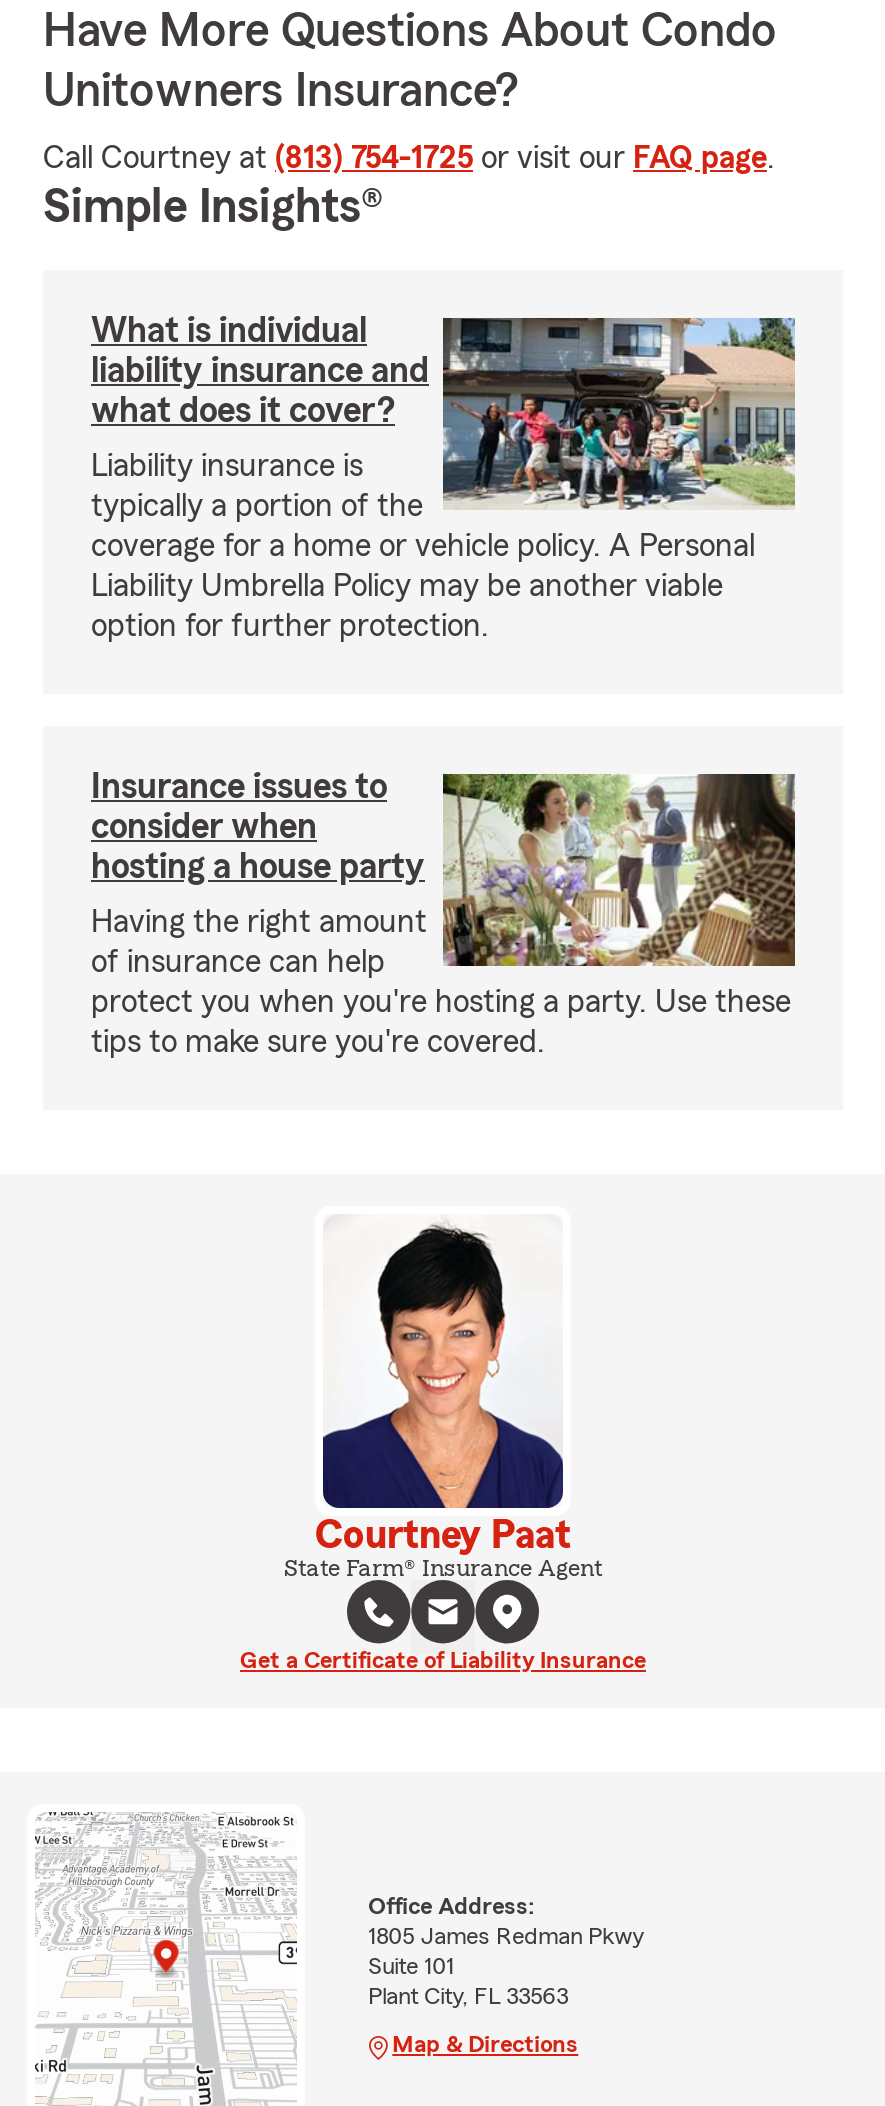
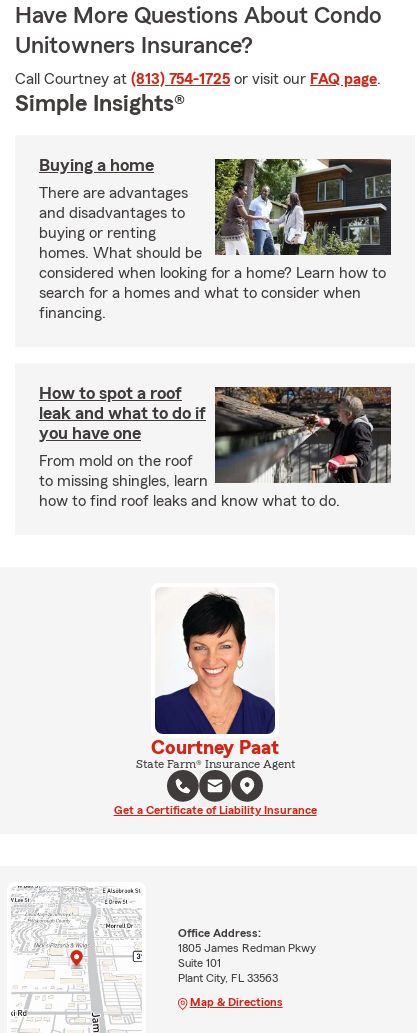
- What is individual
- liability insurance and
- what does it cover?
+ Buying a home

- [image]
- Liability insurance is
- typically a portion of the
- coverage for a home or vehicle policy. A Personal
- Liability Umbrella Policy may be another viable
- option for further protection.
+ [image]
+ There are advantages
+ and disadvantages to
+ buying or renting
+ homes. What should be
+ considered when looking for a home? Learn how to
+ search for a homes and what to consider when
+ financing.

- Insurance issues to
- consider when
- hosting a house party
+ How to spot a roof
+ leak and what to do if
+ you have one

- [image]
- Having the right amount
- of insurance can help
- protect you when you're hosting a party. Use these
- tips to make sure you're covered.
+ [image]
+ From mold on the roof
+ to missing shingles, learn
+ how to find roof leaks and know what to do.
